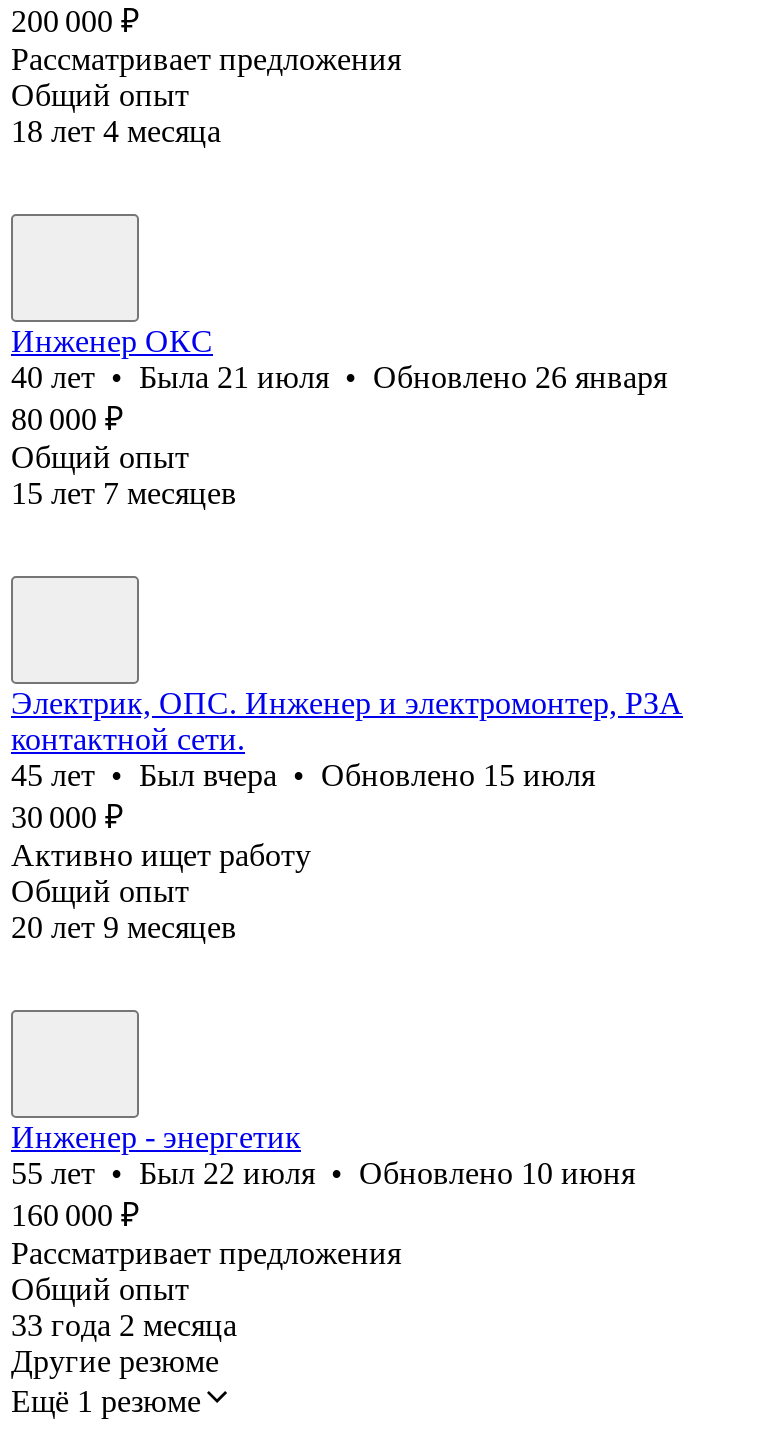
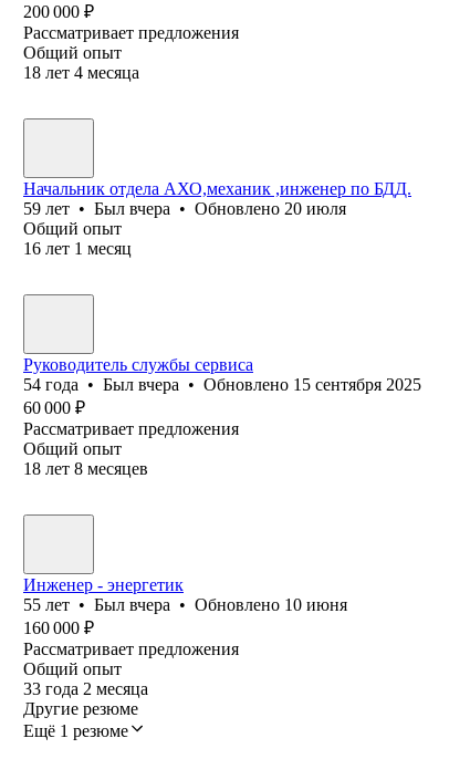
- Инженер ОКС
- 40 лет • Была 21 июля • Обновлено 26 января
- 80 000 ₽
+ Начальник отдела АХО,механик ,инженер по БДД.
+ 59 лет • Был вчера • Обновлено 20 июля

- 15 лет 7 месяцев
+ 16 лет 1 месяц

- Электрик, ОПС. Инженер и электромонтер, РЗА
- контактной сети.
- 45 лет • Был вчера • Обновлено 15 июля
- 30 000 ₽
- Активно ищет работу
+ Руководитель службы сервиса
+ 54 года • Был вчера • Обновлено 15 сентября 2025
+ 60 000 ₽
+ Рассматривает предложения

- 20 лет 9 месяцев
+ 18 лет 8 месяцев

- 55 лет • Был 22 июля • Обновлено 10 июня
+ 55 лет • Был вчера • Обновлено 10 июня
